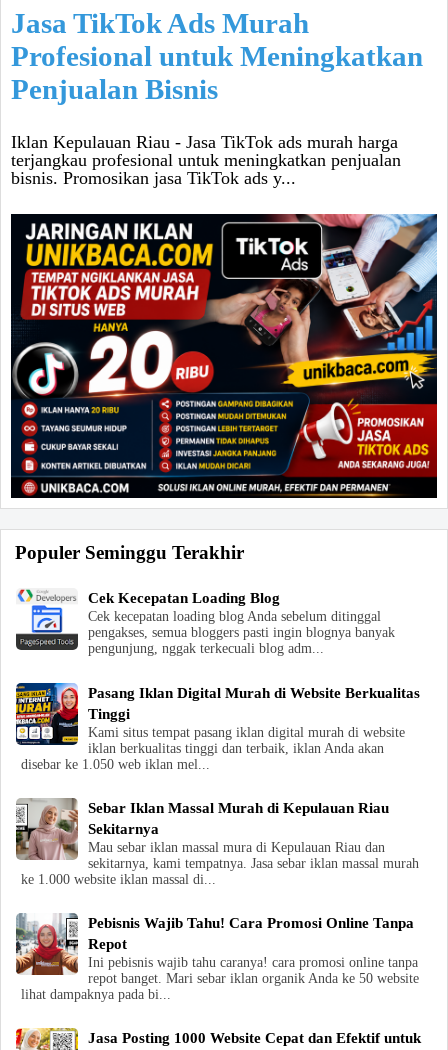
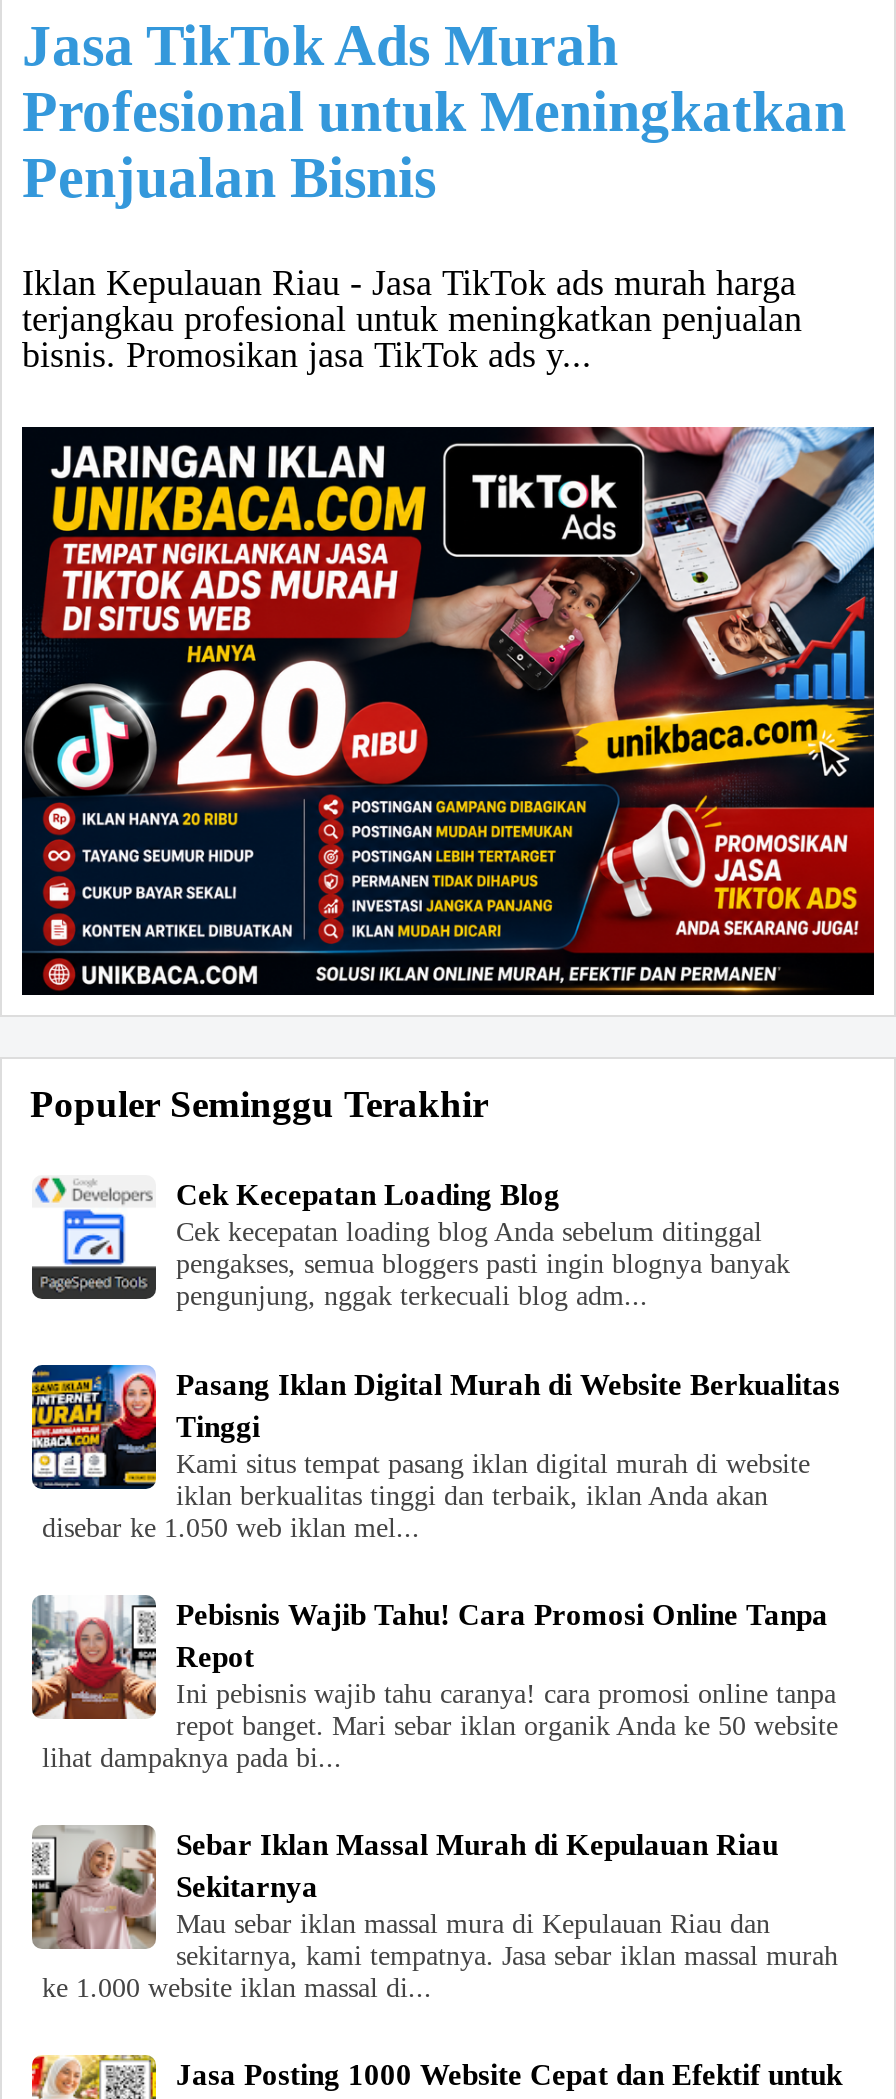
moved down: [image] | Sebar Iklan Massal Murah di Kepulauan Riau | Sekitarnya | Mau sebar iklan massal mura di Kepulauan Riau dan | sekitarnya, kami tempatnya. Jasa sebar iklan massal murah | ke 1.000 website iklan massal di...

moved up: [image] | Pebisnis Wajib Tahu! Cara Promosi Online Tanpa | Repot | Ini pebisnis wajib tahu caranya! cara promosi online tanpa | repot banget. Mari sebar iklan organik Anda ke 50 website | lihat dampaknya pada bi...
